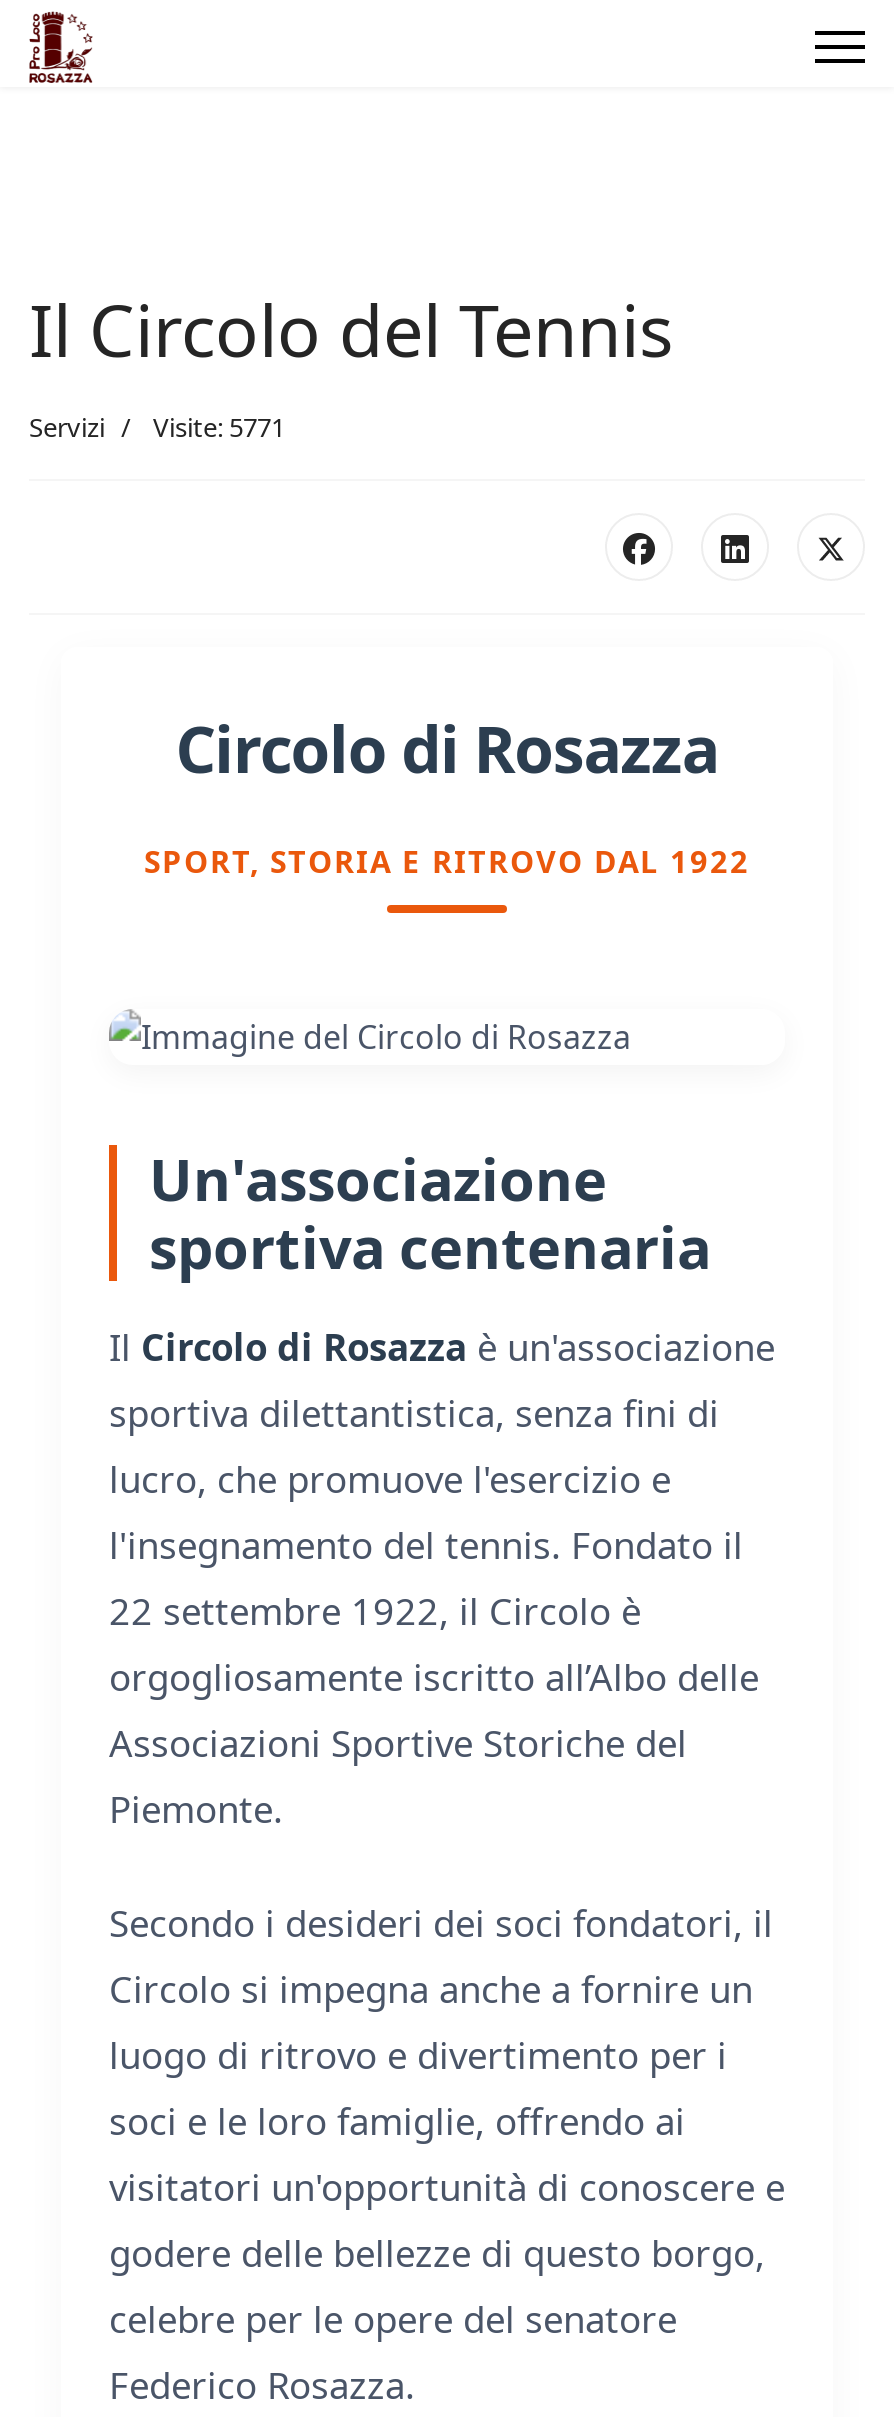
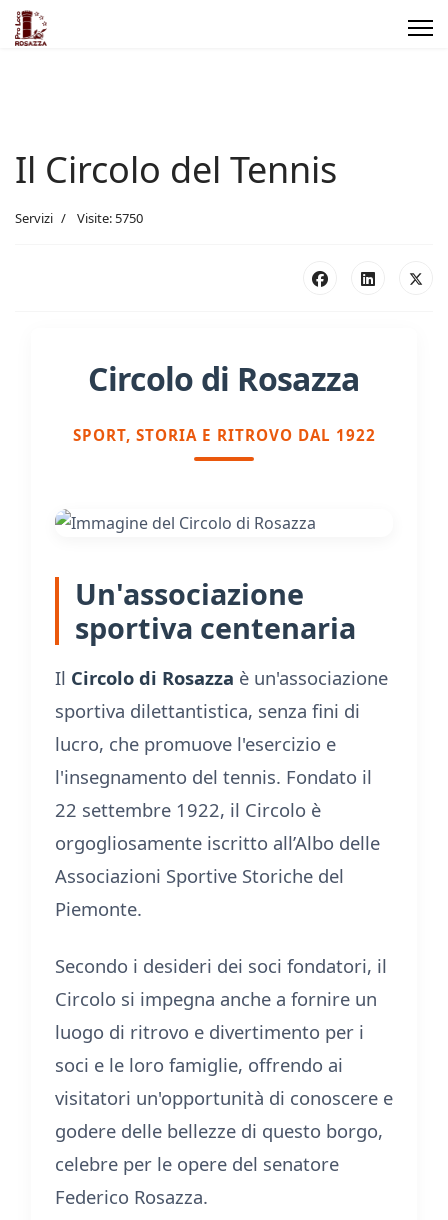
- Servizi Visite: 5771
+ Servizi Visite: 5750
